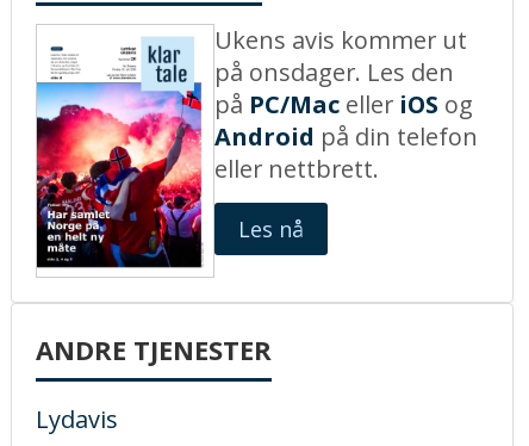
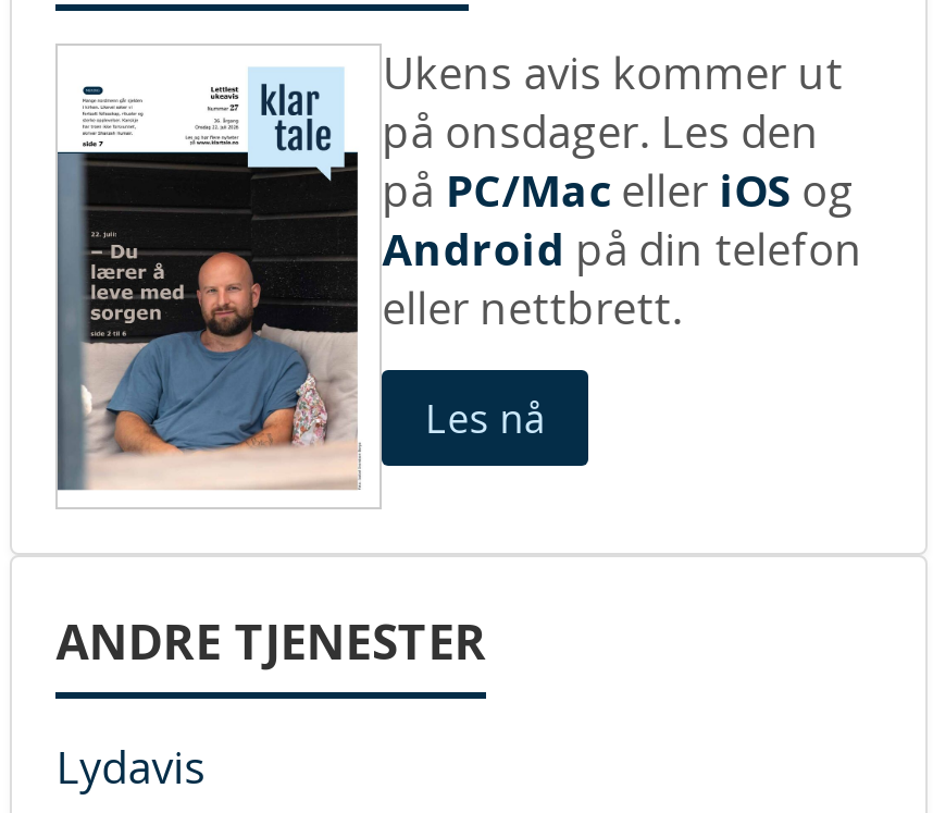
- [image]
+ [image]
